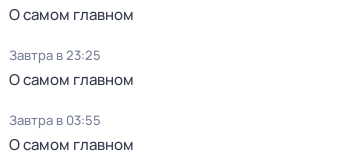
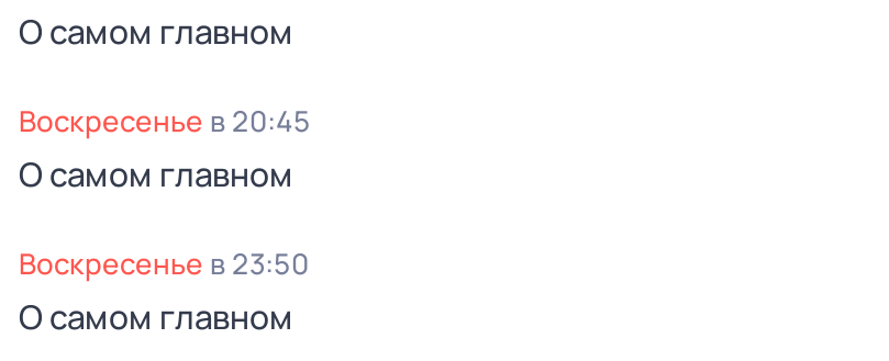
- Завтра в 23:25
+ воскресенье в 20:45

- Завтра в 03:55
+ воскресенье в 23:50
